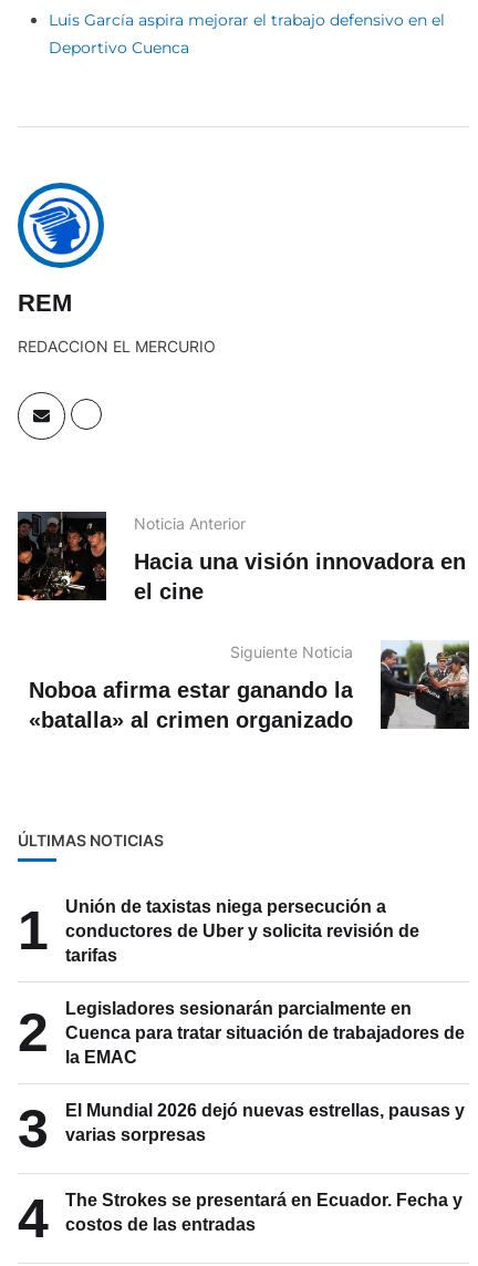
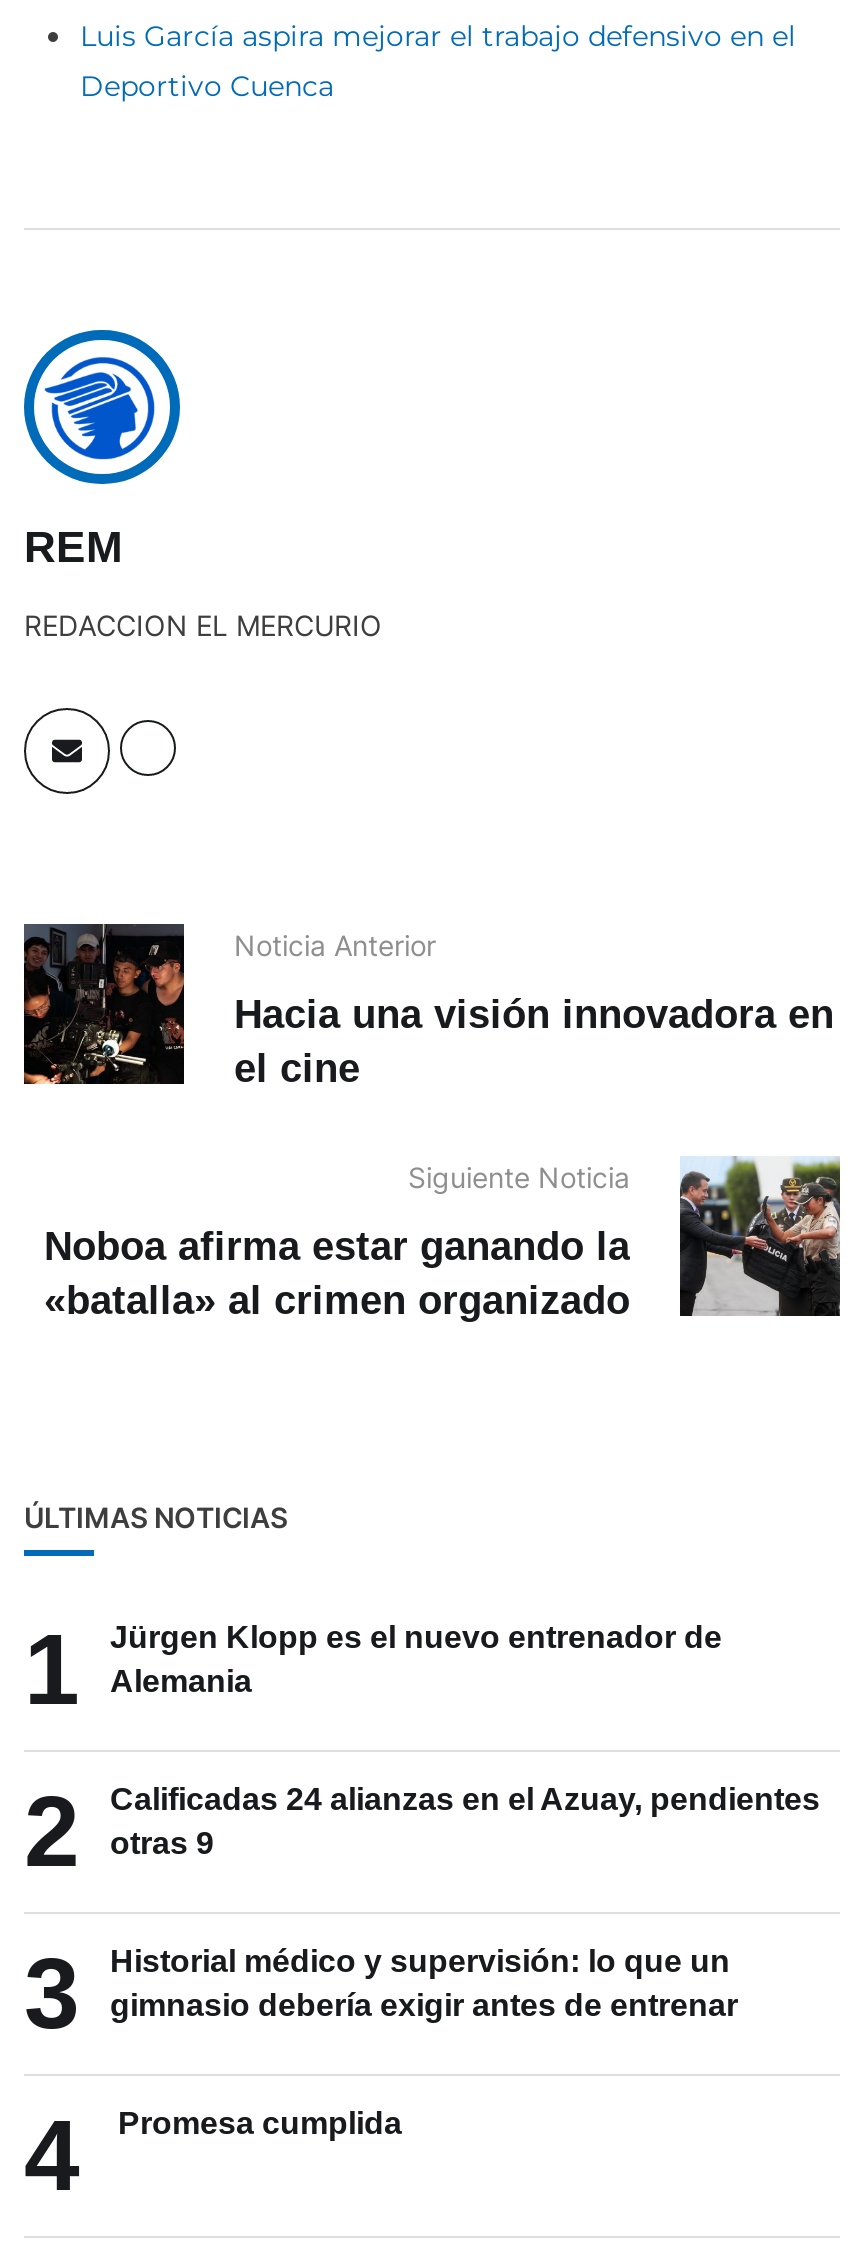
- Unión de taxistas niega persecución a
- conductores de Uber y solicita revisión de
- tarifas
+ Jürgen Klopp es el nuevo entrenador de
+ Alemania

- Legisladores sesionarán parcialmente en
- Cuenca para tratar situación de trabajadores de
- la EMAC
+ Calificadas 24 alianzas en el Azuay, pendientes
+ otras 9

- El Mundial 2026 dejó nuevas estrellas, pausas y
- varias sorpresas
+ Historial médico y supervisión: lo que un
+ gimnasio debería exigir antes de entrenar

- The Strokes se presentará en Ecuador. Fecha y
- costos de las entradas
+ Promesa cumplida
